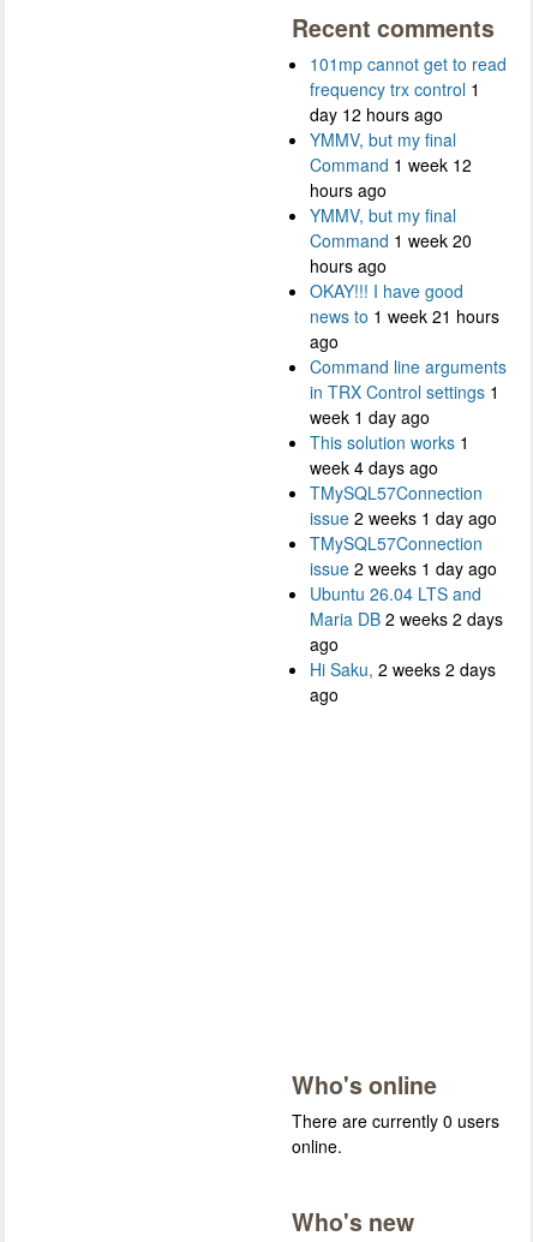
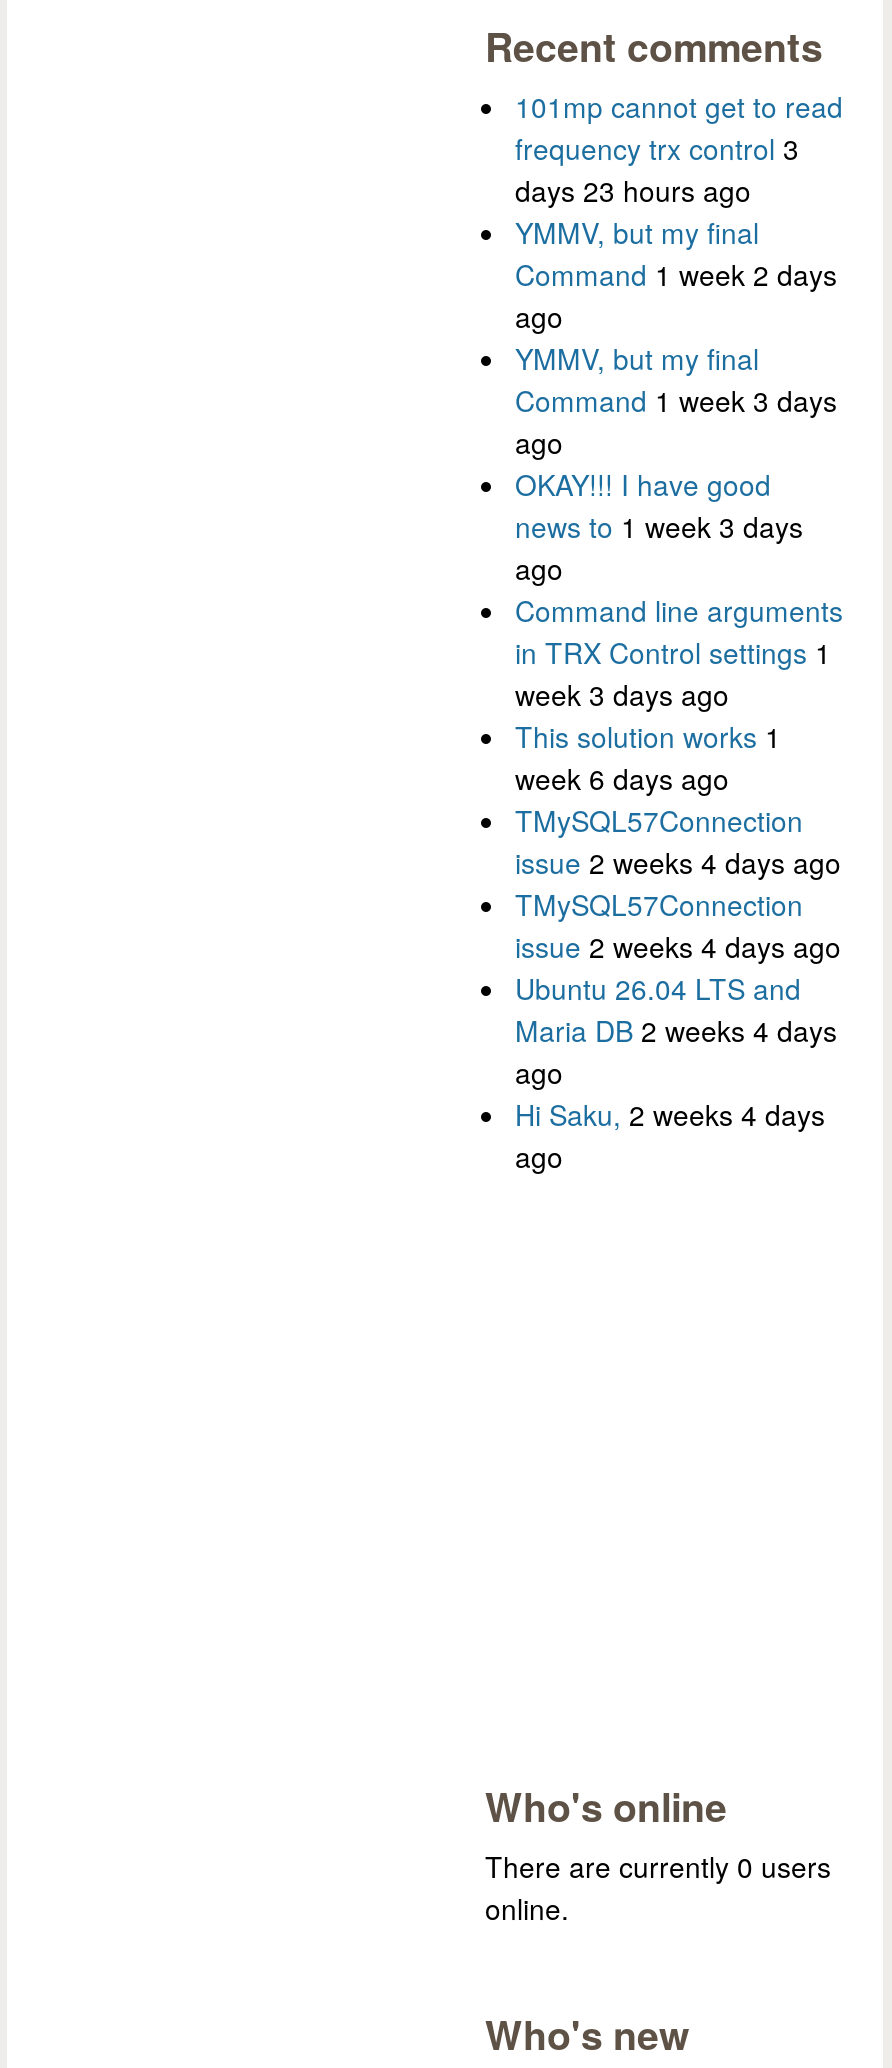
- frequency trx control 1
+ frequency trx control 3

- day 12 hours ago
+ days 23 hours ago

- Command 1 week 12
- hours ago
+ Command 1 week 2 days
+ ago

- Command 1 week 20
- hours ago
+ Command 1 week 3 days
+ ago

- news to 1 week 21 hours
+ news to 1 week 3 days

- week 1 day ago
+ week 3 days ago

- week 4 days ago
+ week 6 days ago

- issue 2 weeks 1 day ago
+ issue 2 weeks 4 days ago

- issue 2 weeks 1 day ago
+ issue 2 weeks 4 days ago

- Maria DB 2 weeks 2 days
+ Maria DB 2 weeks 4 days

- Hi Saku, 2 weeks 2 days
+ Hi Saku, 2 weeks 4 days
